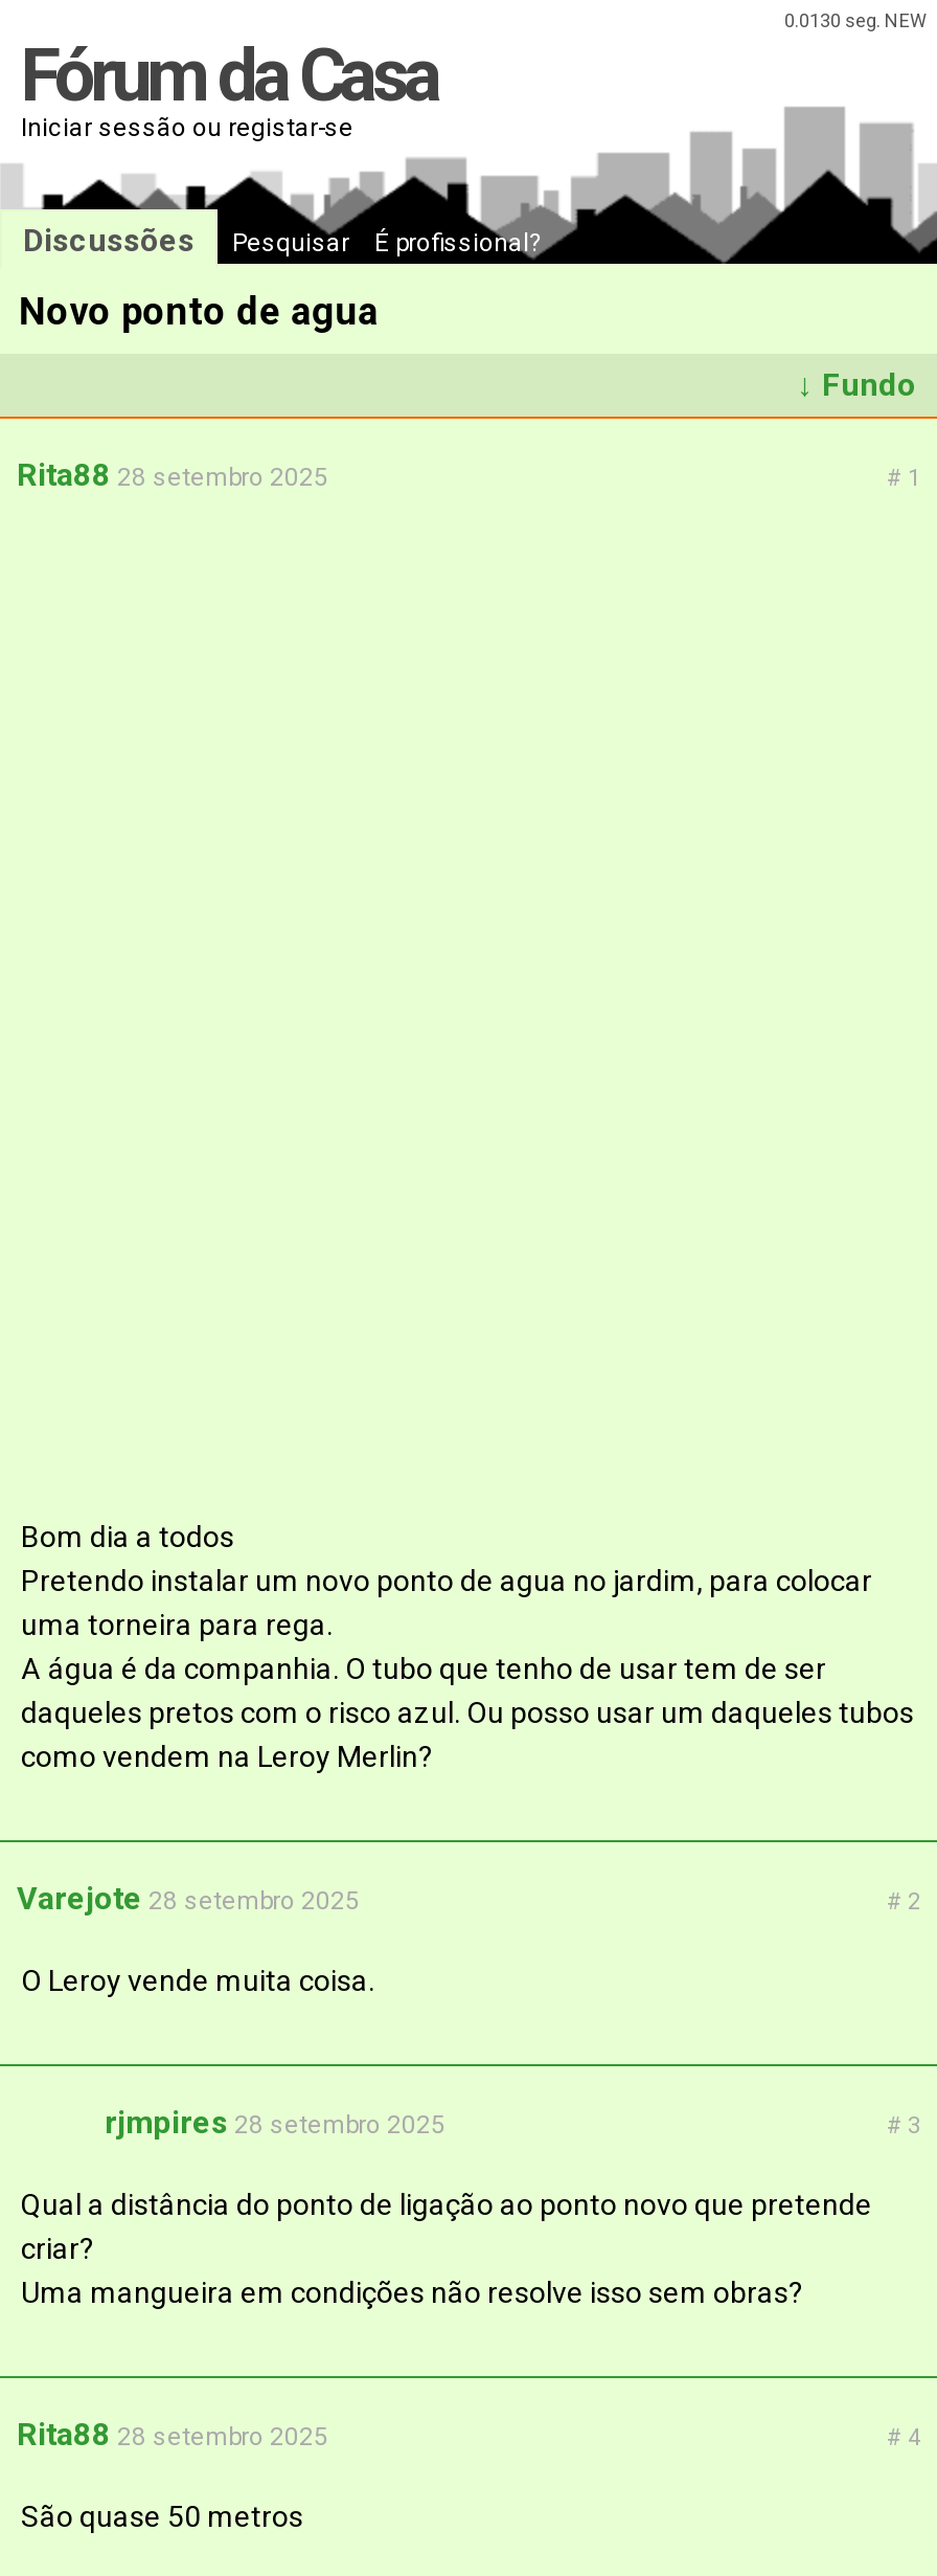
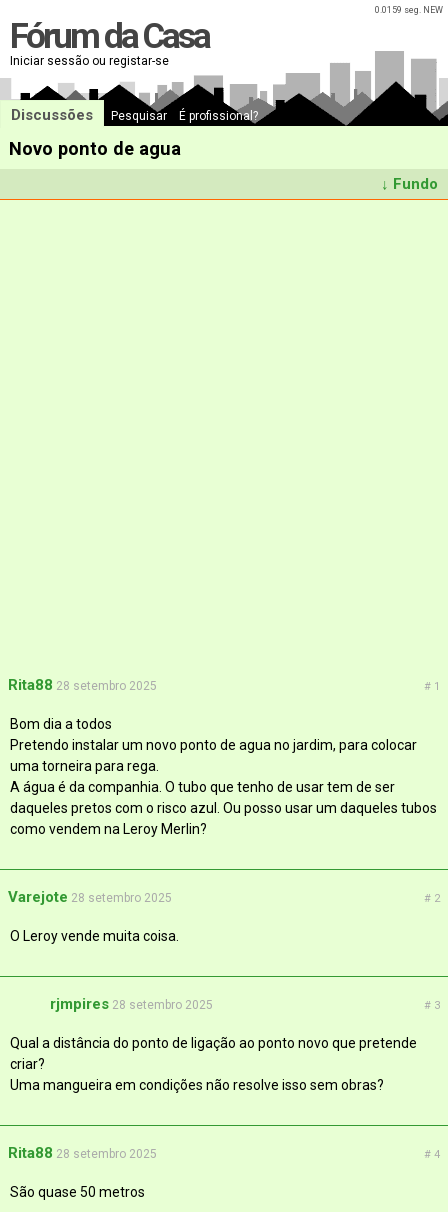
- 0.0130 seg. NEW
+ 0.0159 seg. NEW

moved down: Rita88 28 setembro 2025 | # 1
